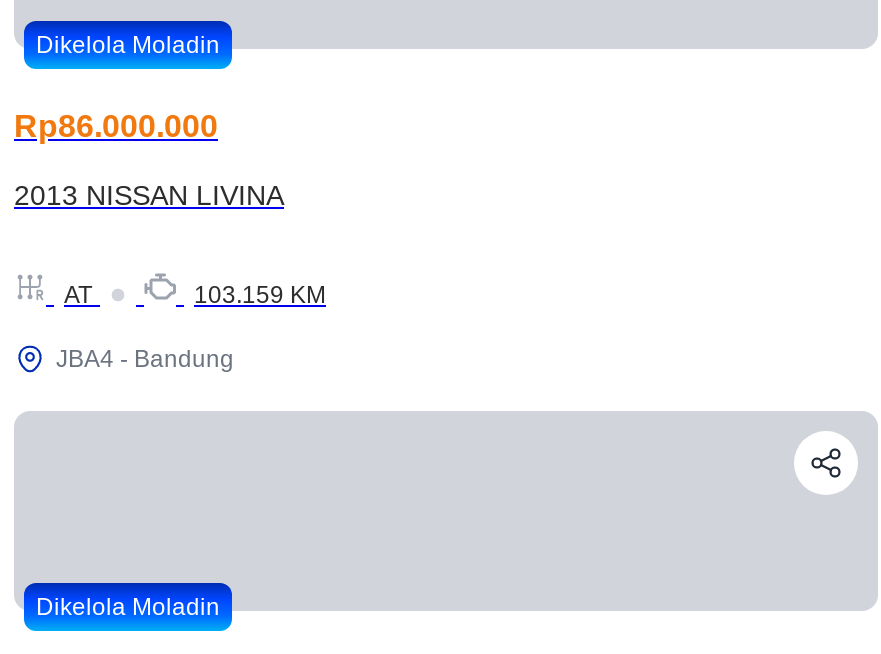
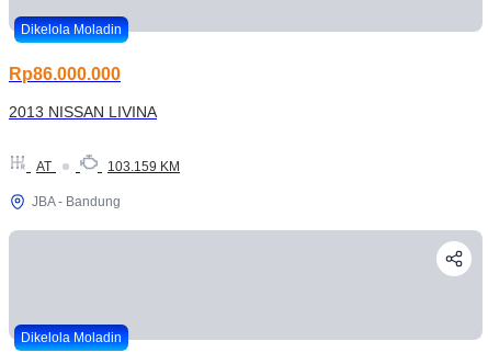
- JBA4 - Bandung
+ JBA - Bandung
